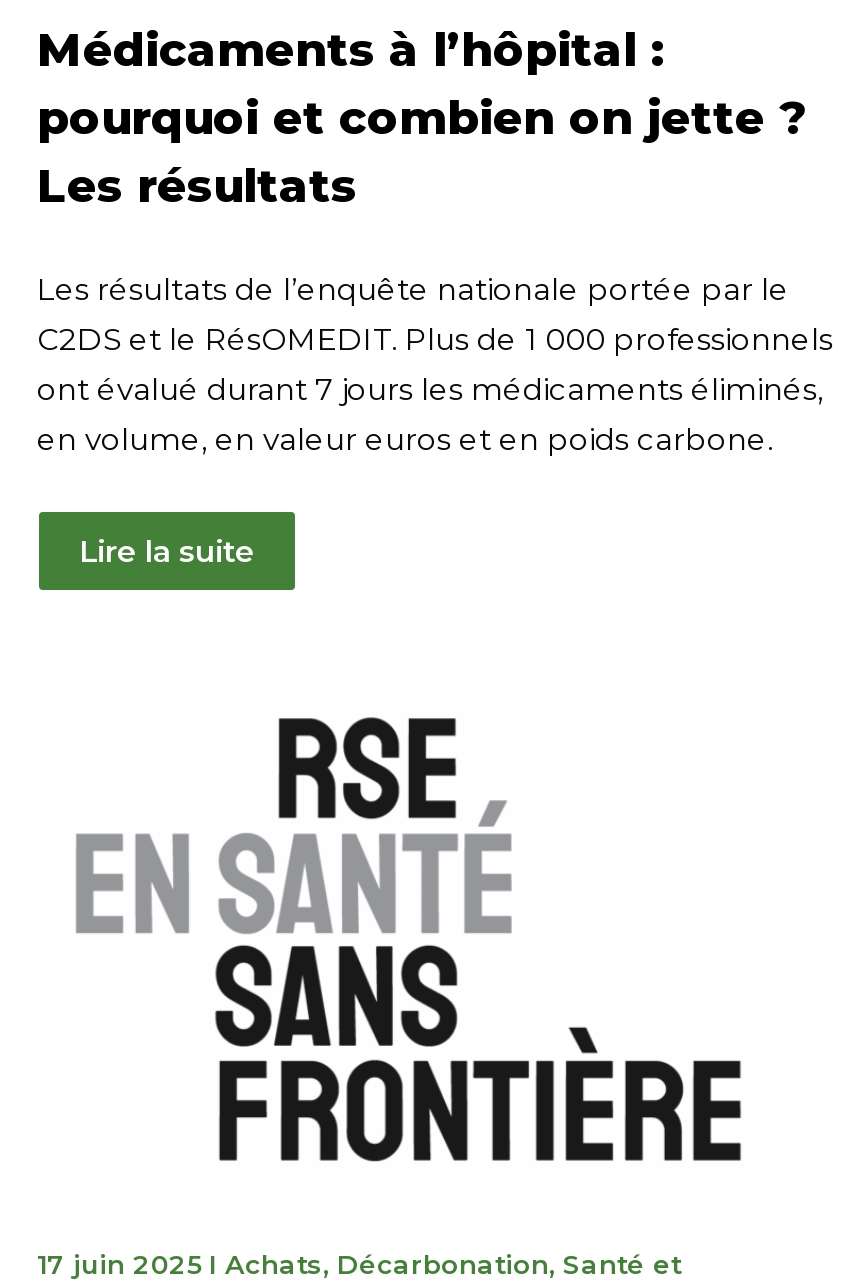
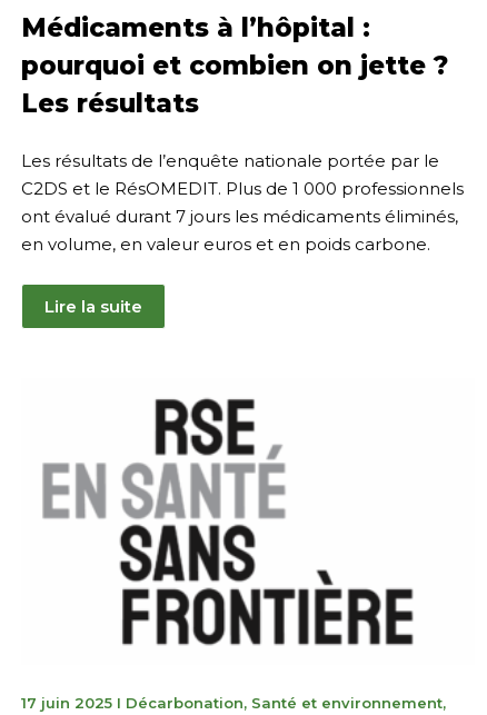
- I Achats, Décarbonation, Santé et
+ I Décarbonation, Santé et environnement,
